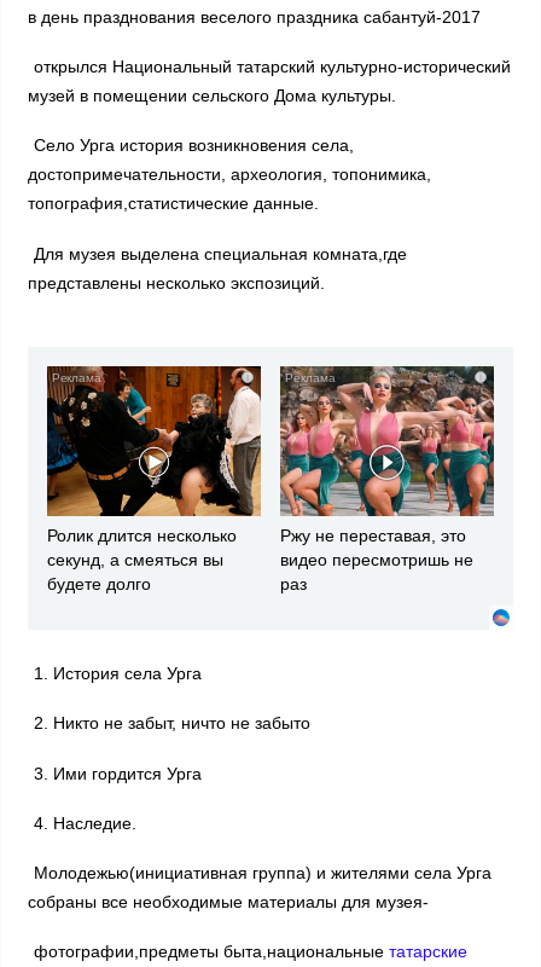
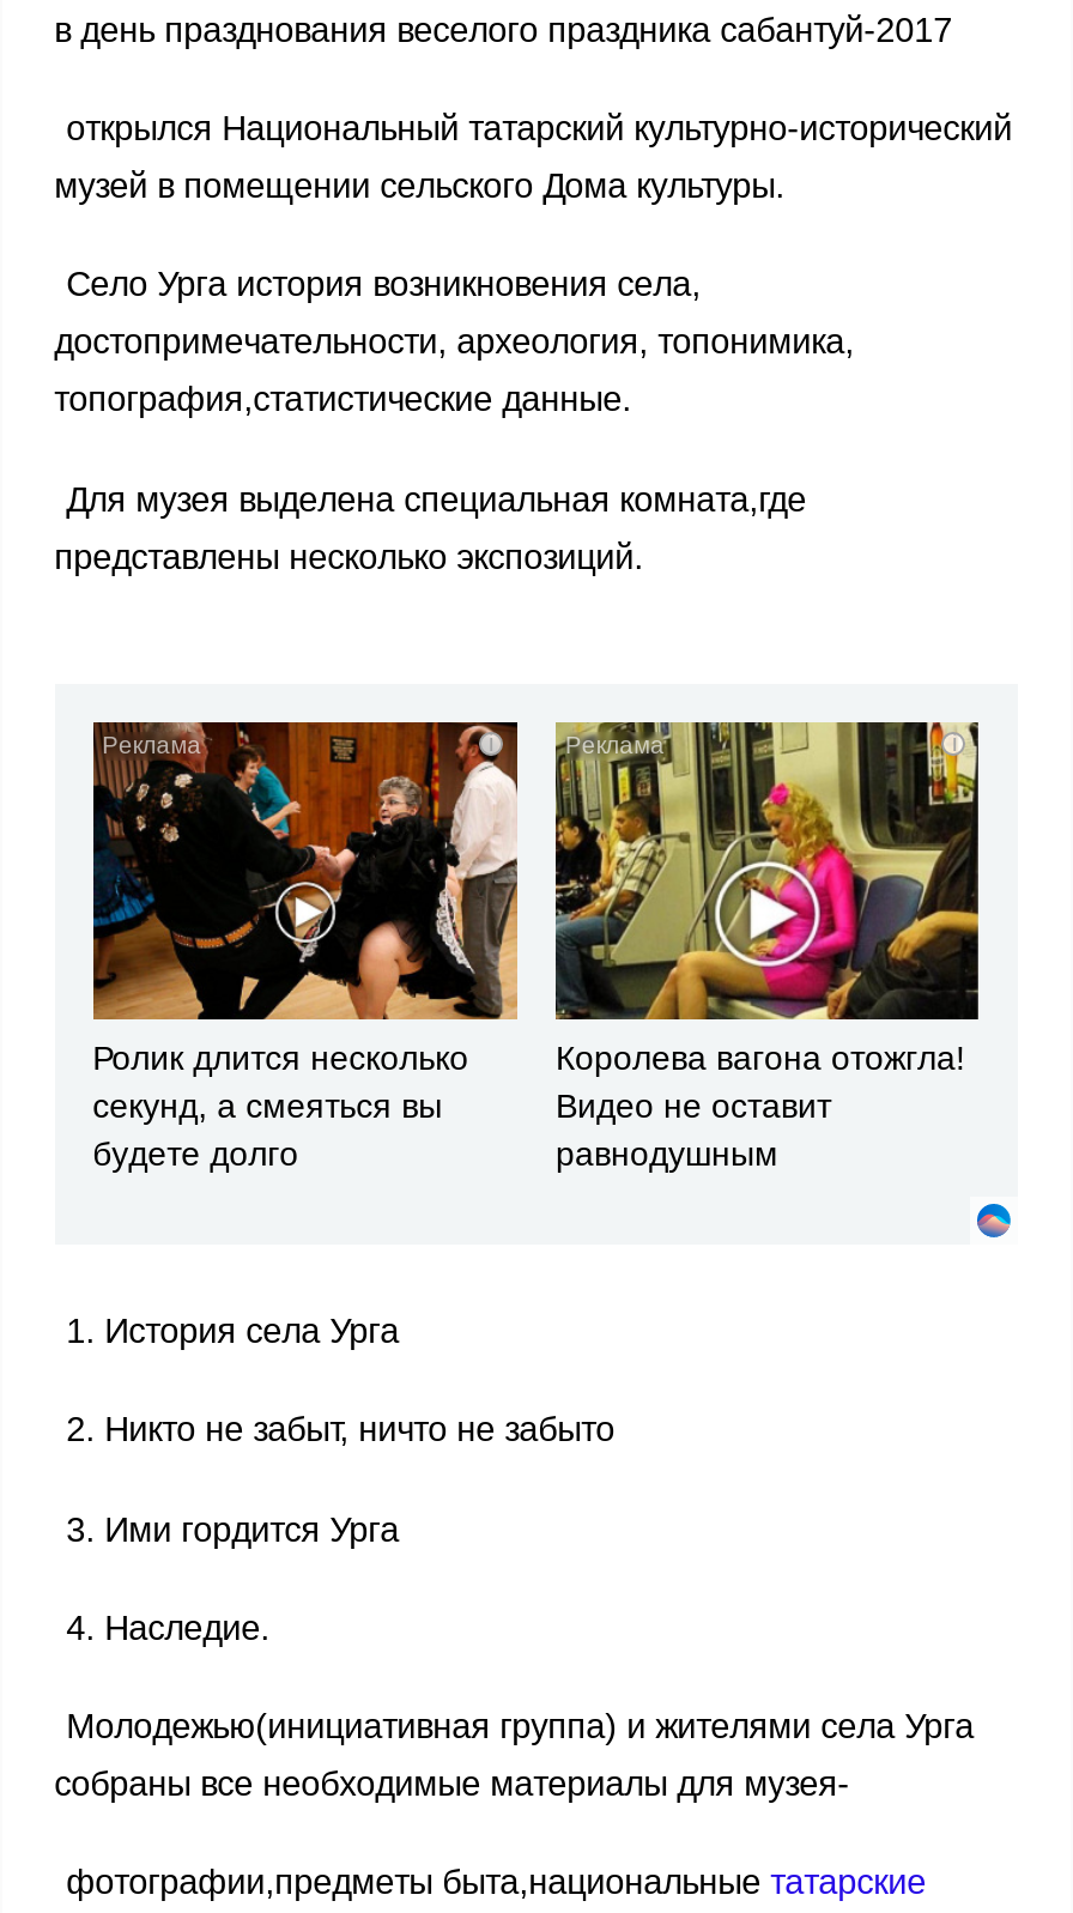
- [image]
- Ржу не переставая, это
- видео пересмотришь не
- раз
+ [image]
+ Королева вагона отожгла!
+ Видео не оставит
+ равнодушным
